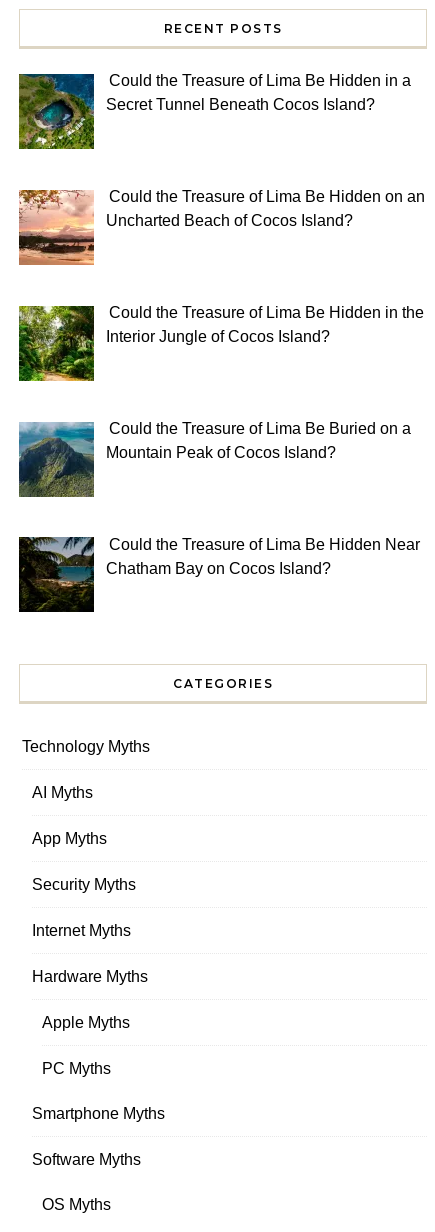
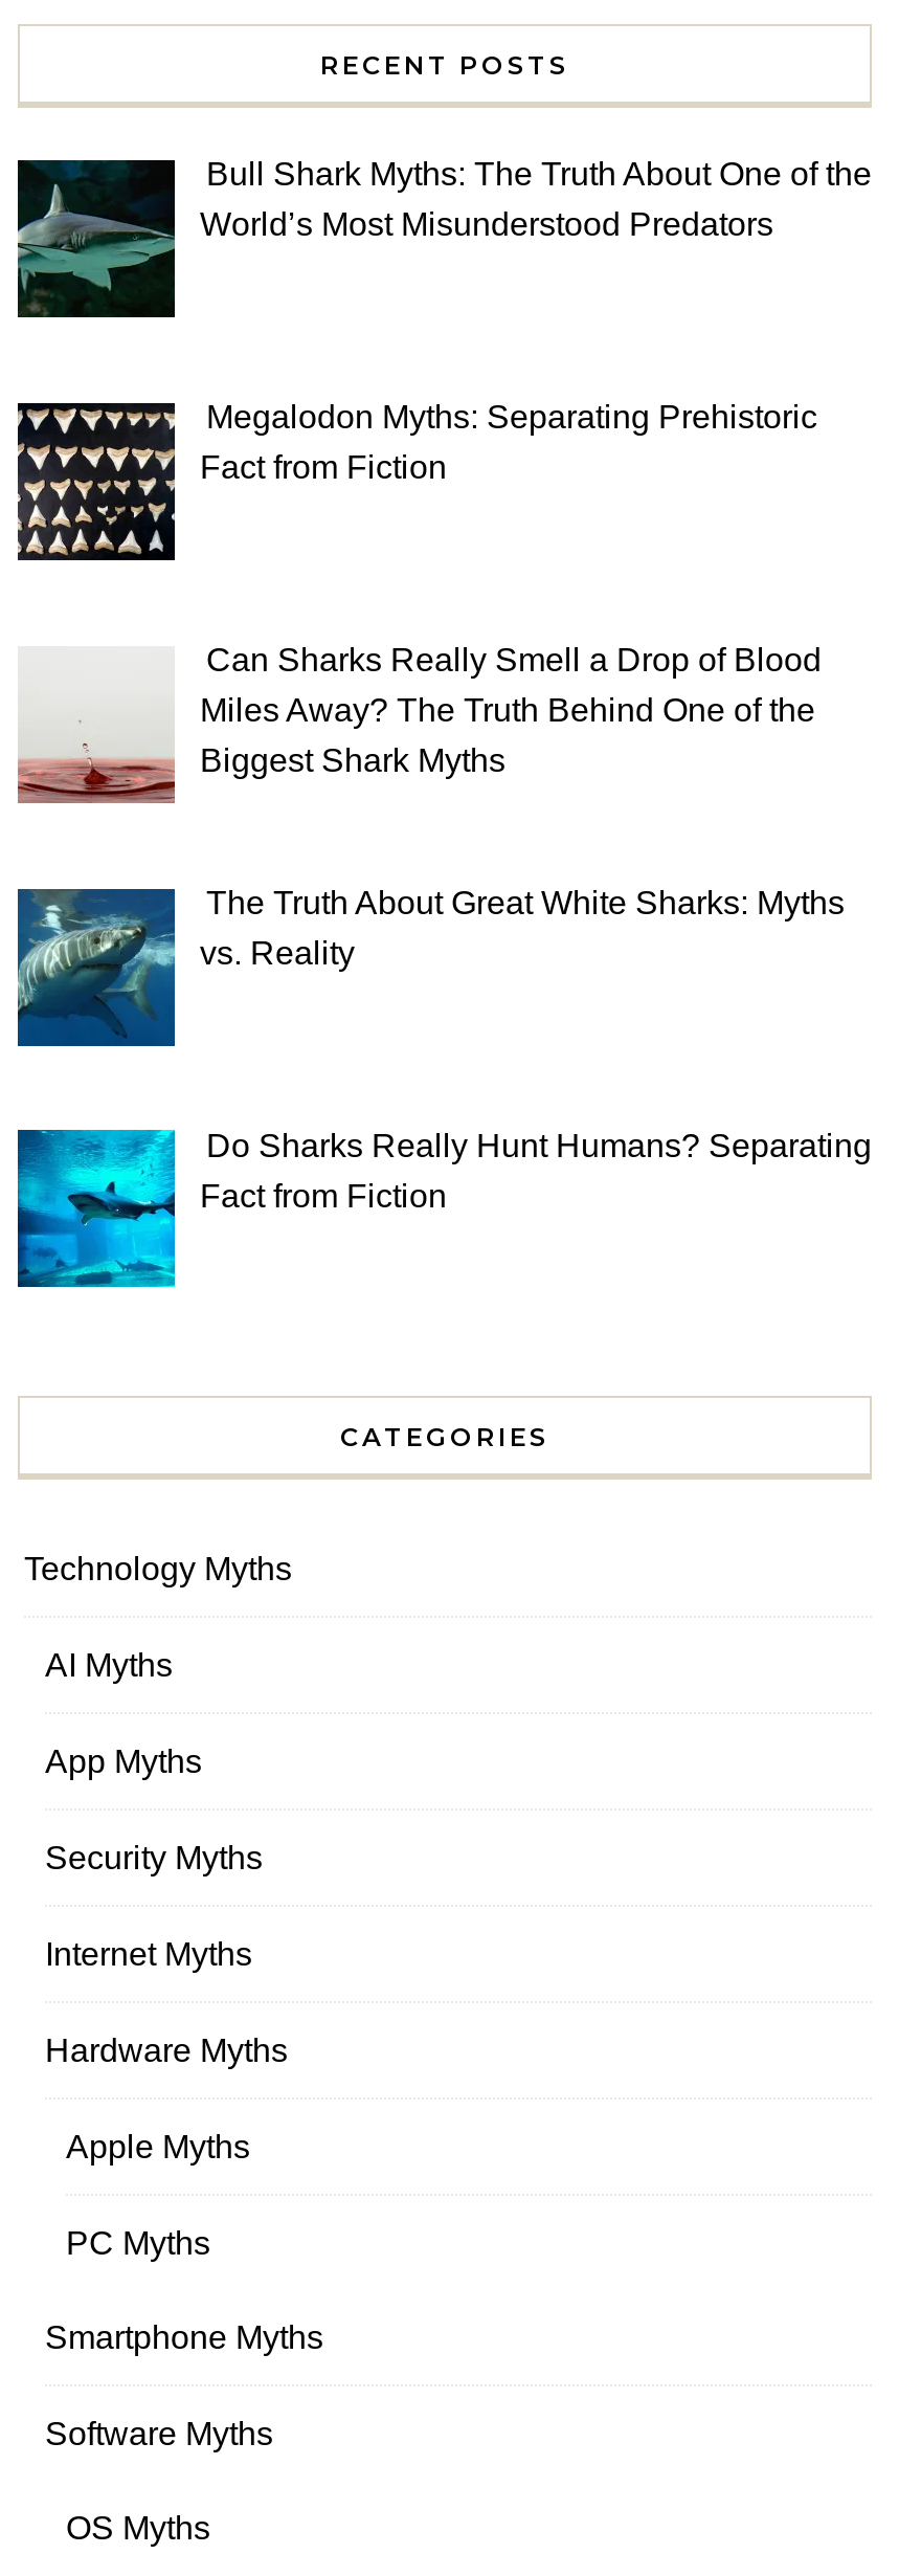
- [image]
- Could the Treasure of Lima Be Hidden in a
- Secret Tunnel Beneath Cocos Island?
+ [image]
+ Bull Shark Myths: The Truth About One of the
+ World’s Most Misunderstood Predators

- [image]
- Could the Treasure of Lima Be Hidden on an
- Uncharted Beach of Cocos Island?
+ [image]
+ Megalodon Myths: Separating Prehistoric
+ Fact from Fiction

- [image]
- Could the Treasure of Lima Be Hidden in the
- Interior Jungle of Cocos Island?
+ [image]
+ Can Sharks Really Smell a Drop of Blood
+ Miles Away? The Truth Behind One of the
+ Biggest Shark Myths

- [image]
- Could the Treasure of Lima Be Buried on a
- Mountain Peak of Cocos Island?
+ [image]
+ The Truth About Great White Sharks: Myths
+ vs. Reality

- [image]
- Could the Treasure of Lima Be Hidden Near
- Chatham Bay on Cocos Island?
+ [image]
+ Do Sharks Really Hunt Humans? Separating
+ Fact from Fiction
